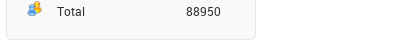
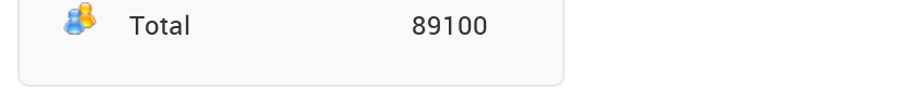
- 88950
+ 89100
